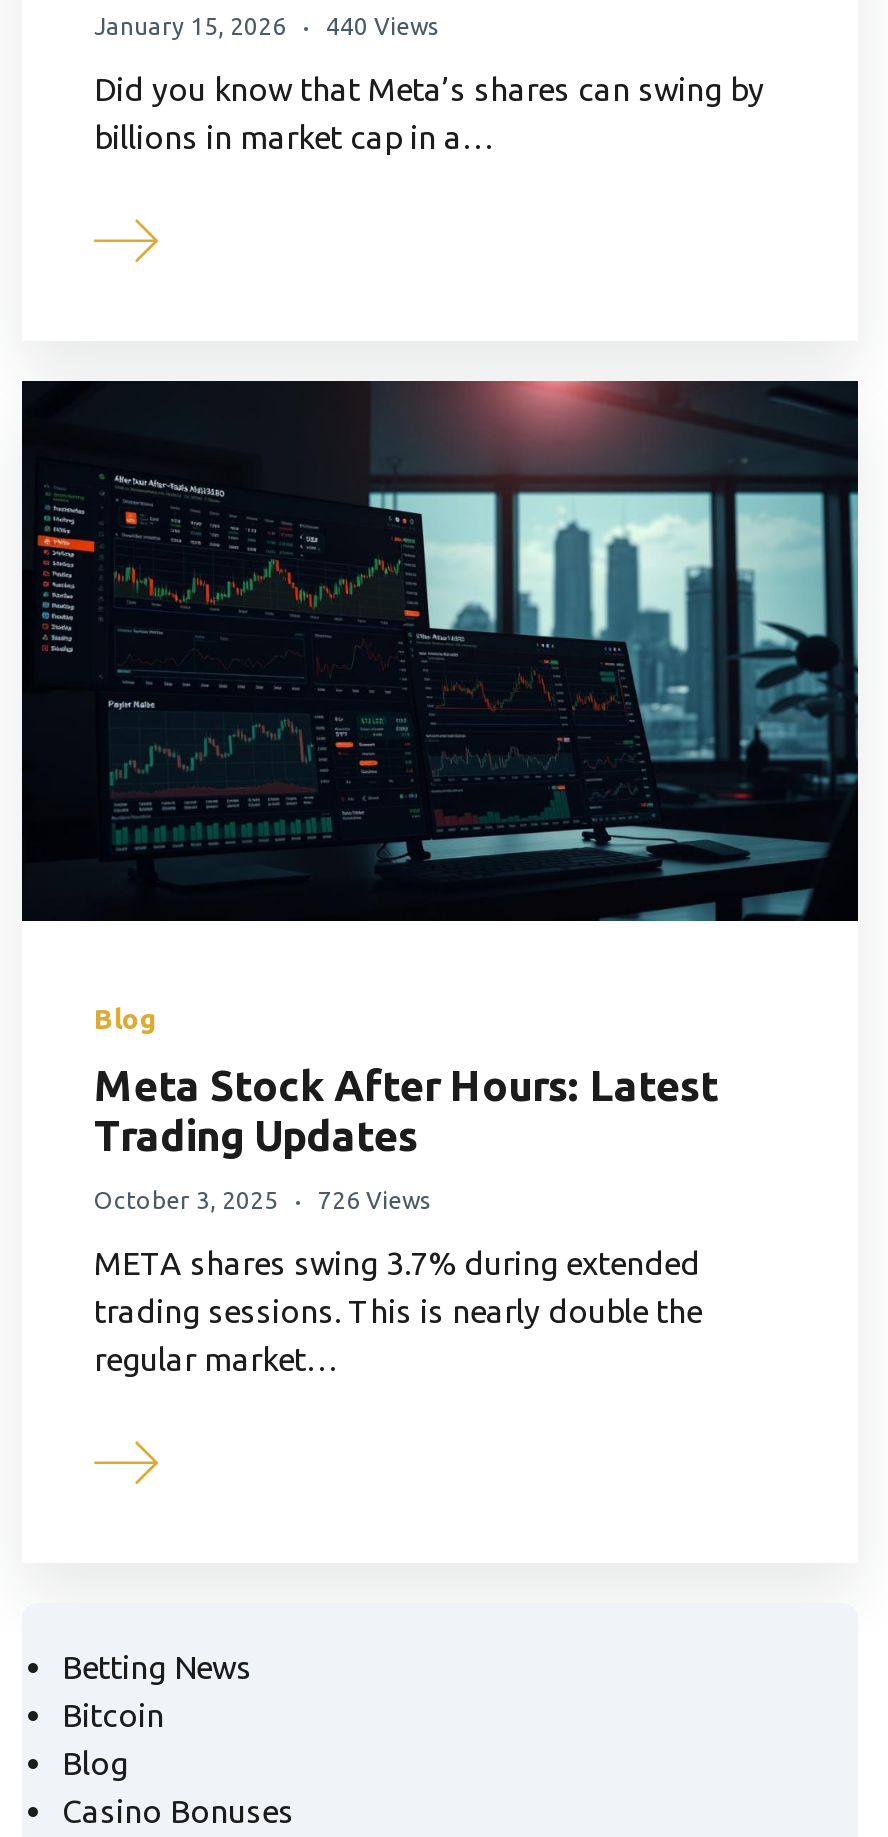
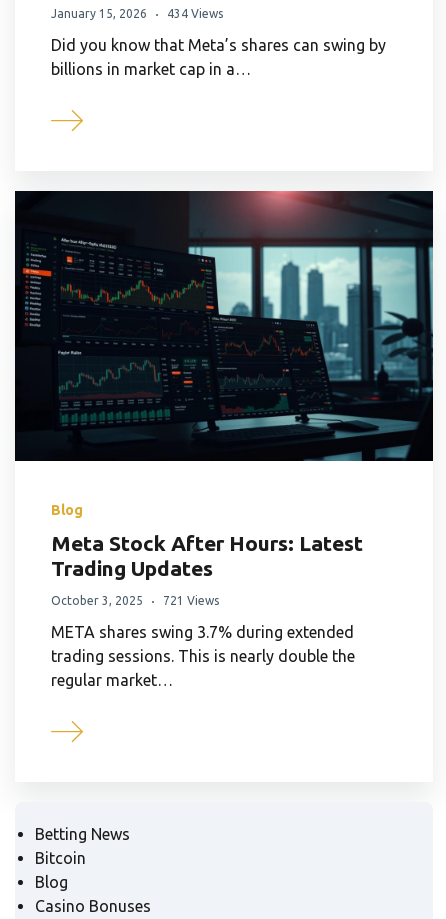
- January 15, 2026 440 Views
+ January 15, 2026 434 Views

- October 3, 2025 726 Views
+ October 3, 2025 721 Views
